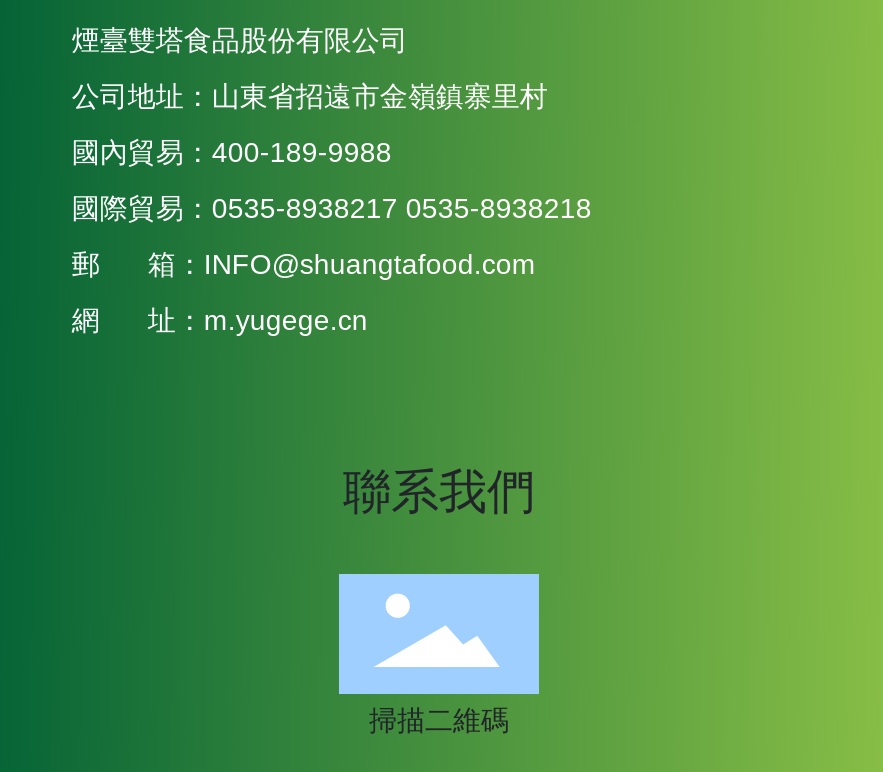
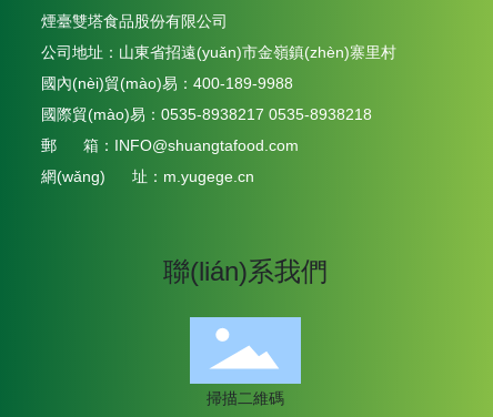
- 公司地址：山東省招遠市金嶺鎮寨里村
+ 公司地址：山東省招遠(yuǎn)市金嶺鎮(zhèn)寨里村

- 國內貿易：400-189-9988
+ 國內(nèi)貿(mào)易：400-189-9988

- 國際貿易：0535-8938217 0535-8938218
+ 國際貿(mào)易：0535-8938217 0535-8938218

- 網 址：m.yugege.cn
+ 網(wǎng) 址：m.yugege.cn

- 聯系我們
+ 聯(lián)系我們
